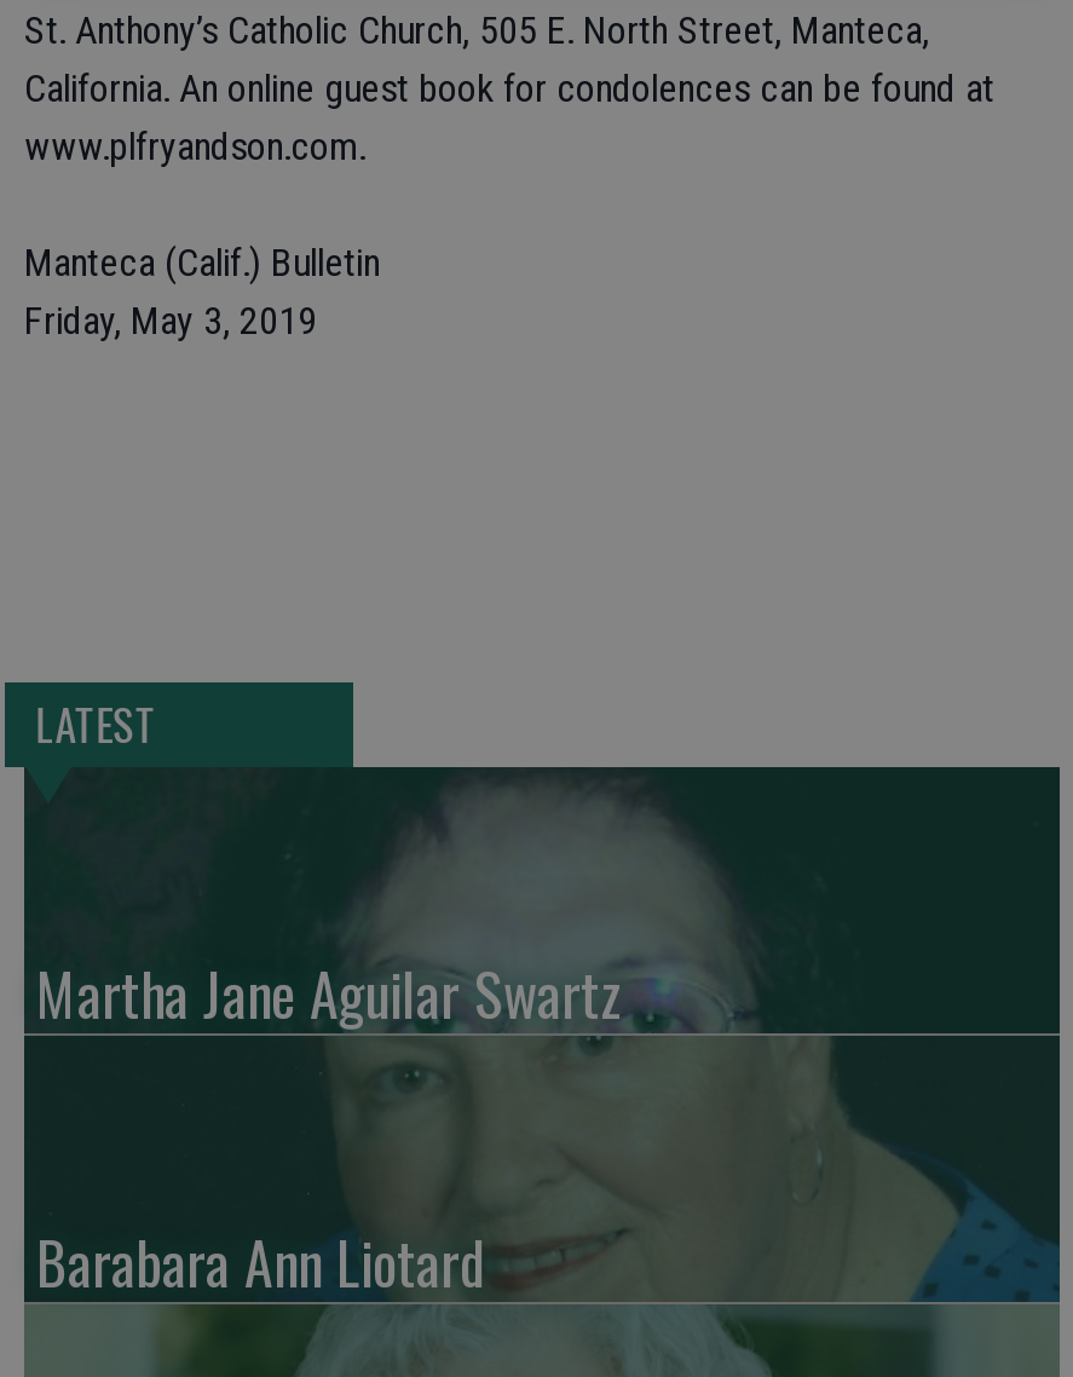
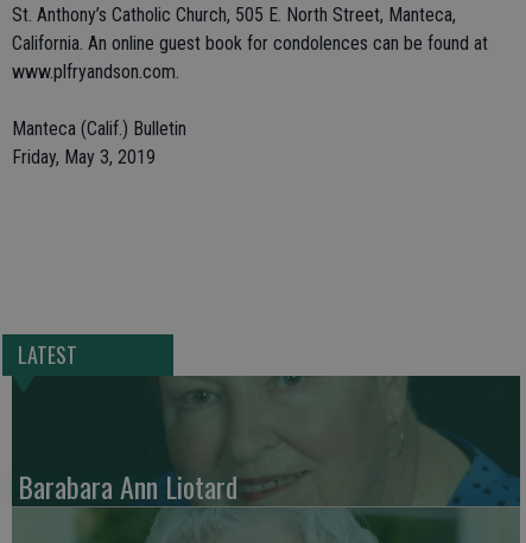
- Martha Jane Aguilar Swartz
